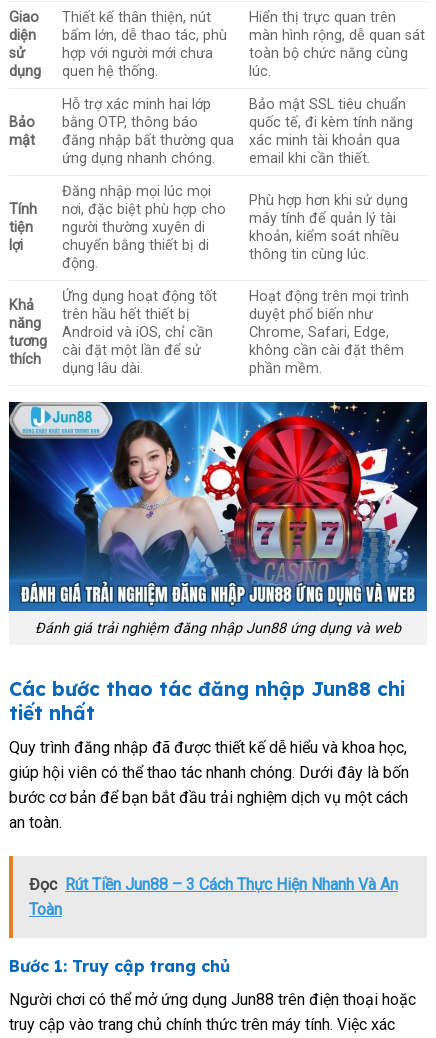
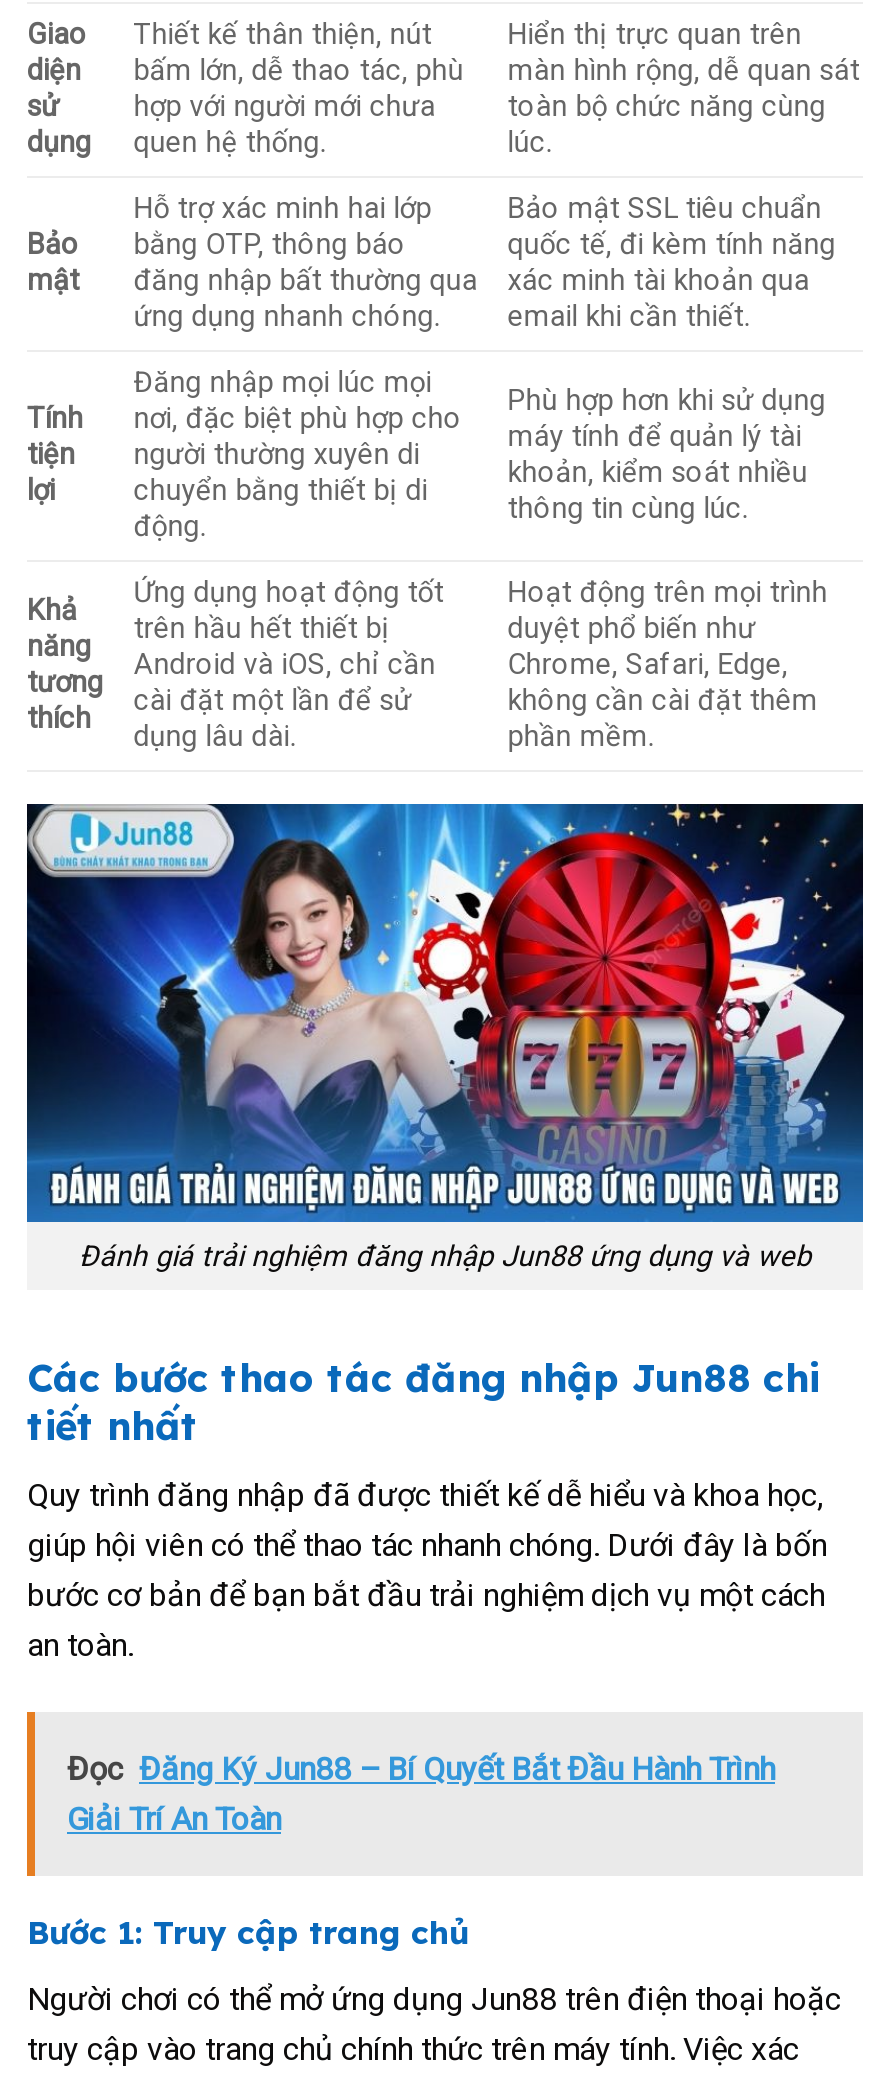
- Đọc Rút Tiền Jun88 – 3 Cách Thực Hiện Nhanh Và An
- Toàn
+ Đọc Đăng Ký Jun88 – Bí Quyết Bắt Đầu Hành Trình
+ Giải Trí An Toàn
